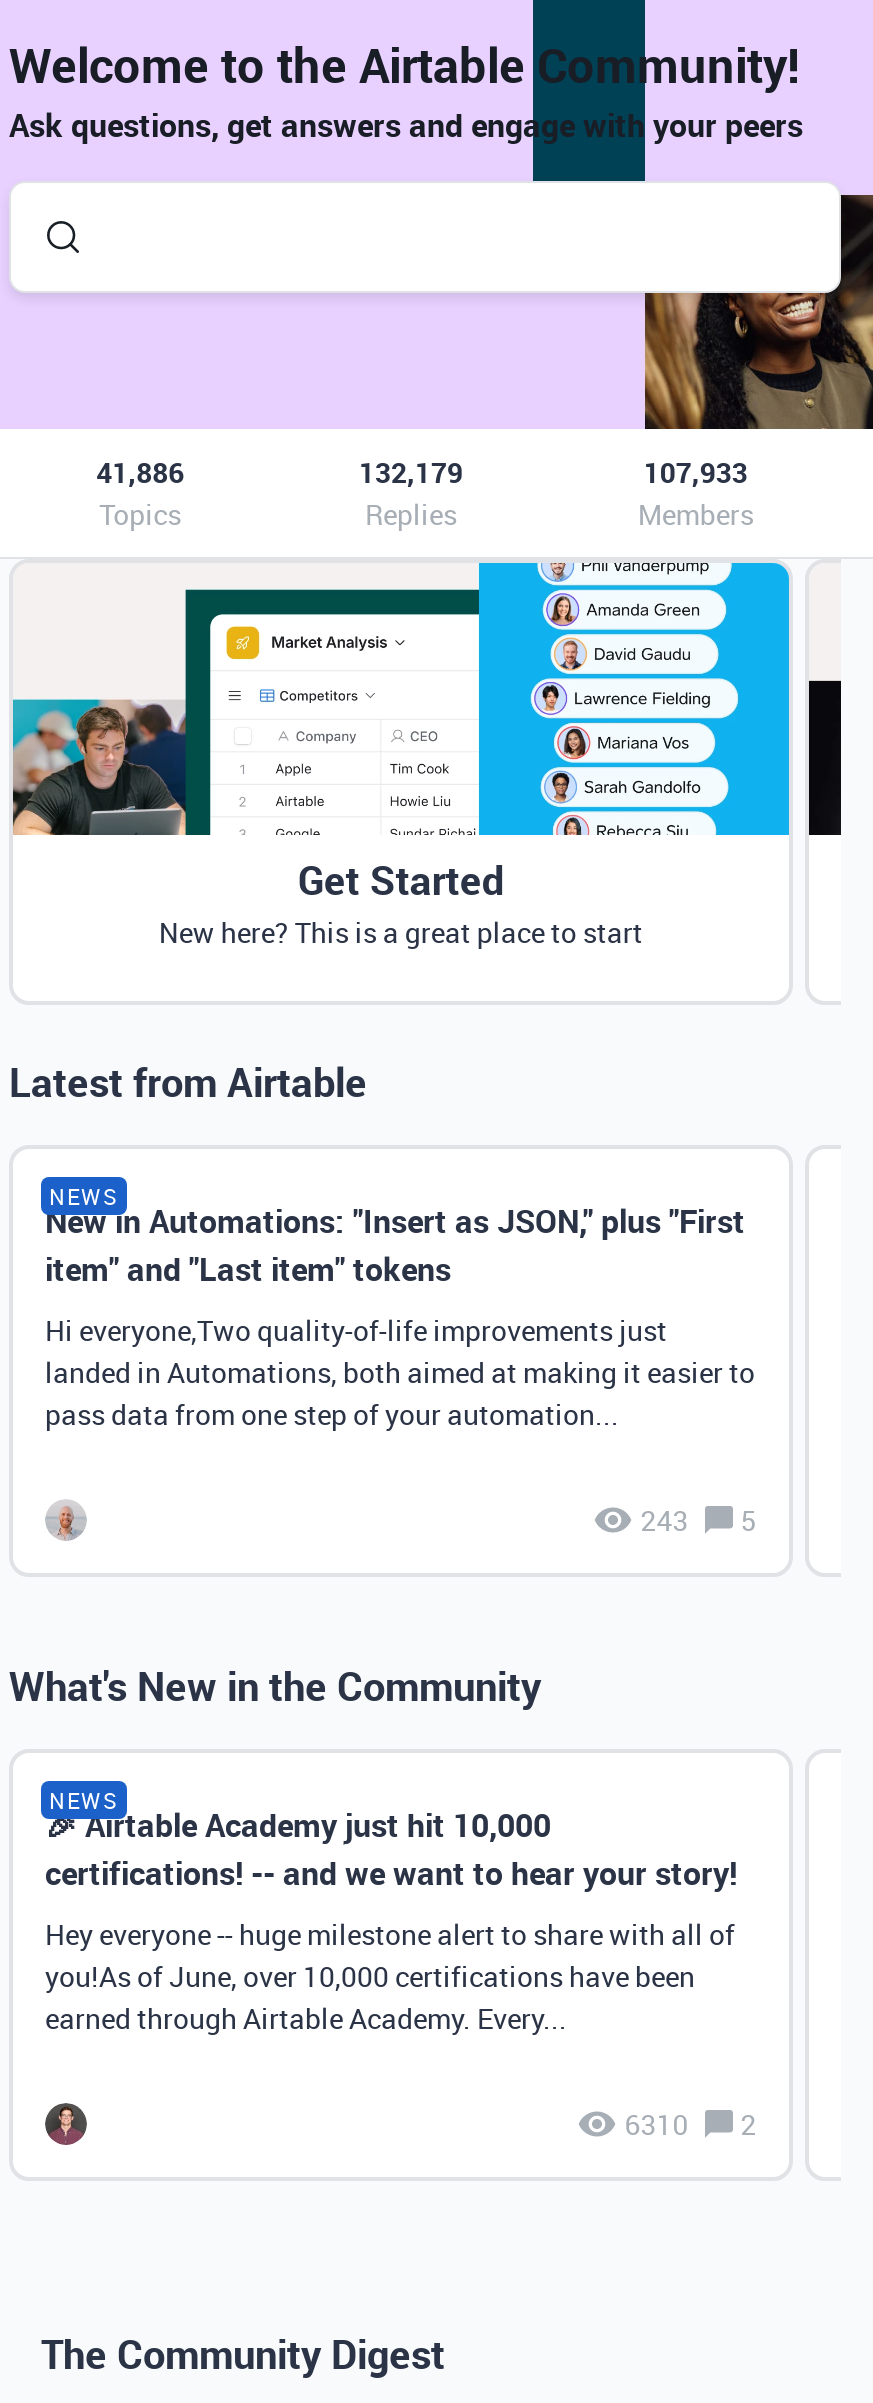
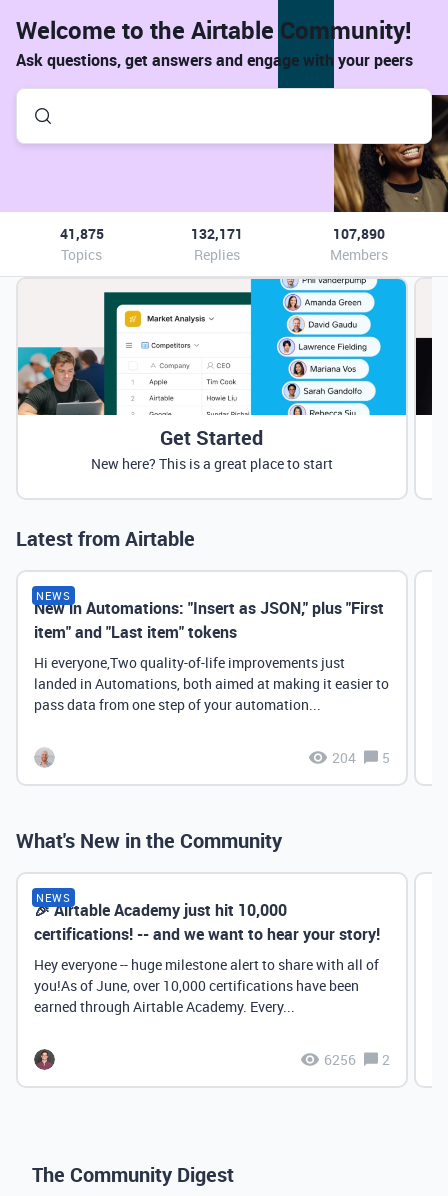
- 41,886
+ 41,875

- 132,179
+ 132,171

- 107,933
+ 107,890

- 243 5
+ 204 5

- 6310 2
+ 6256 2
